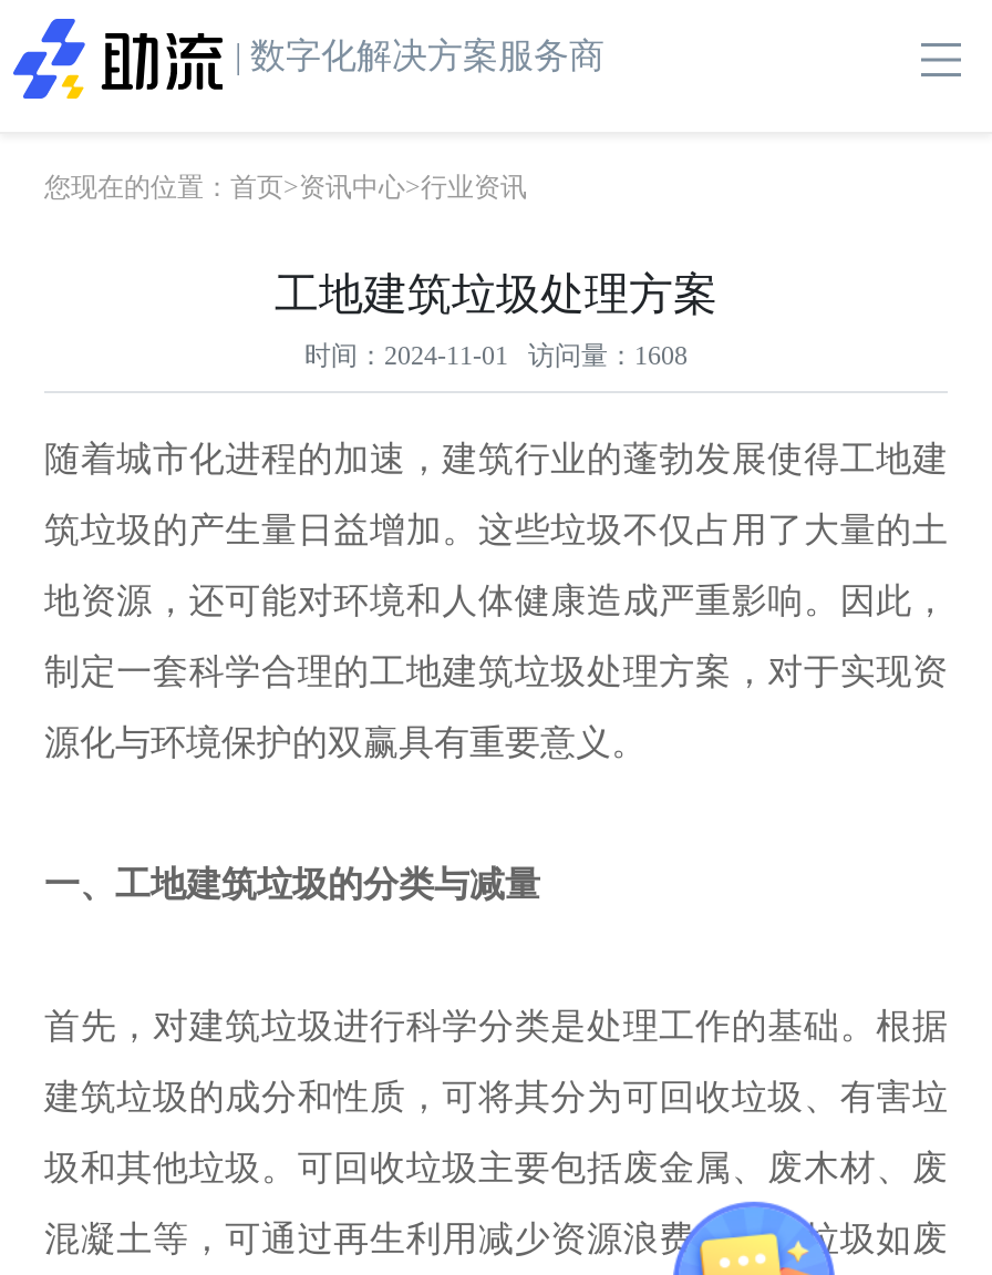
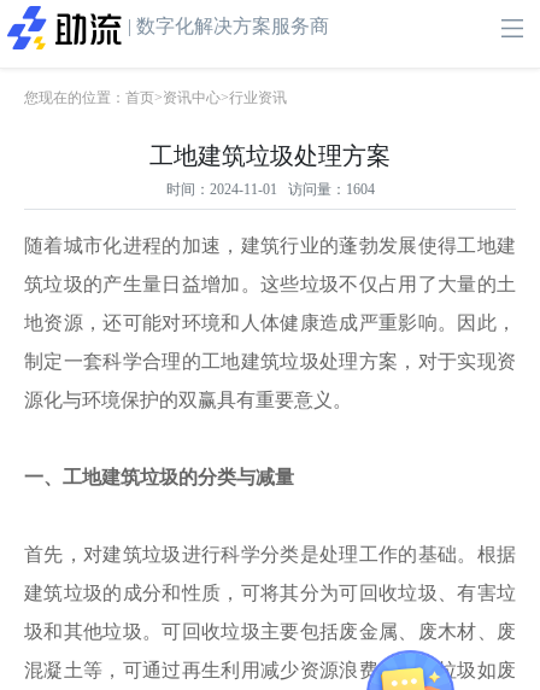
- 时间：2024-11-01 访问量：1608
+ 时间：2024-11-01 访问量：1604
